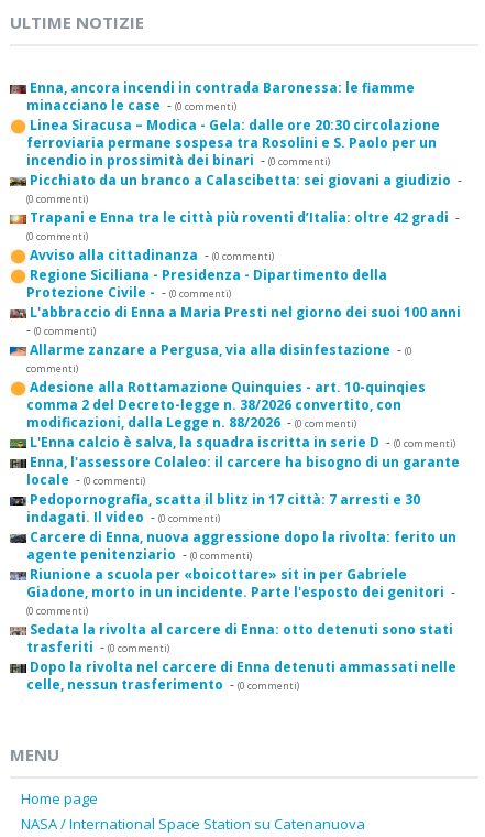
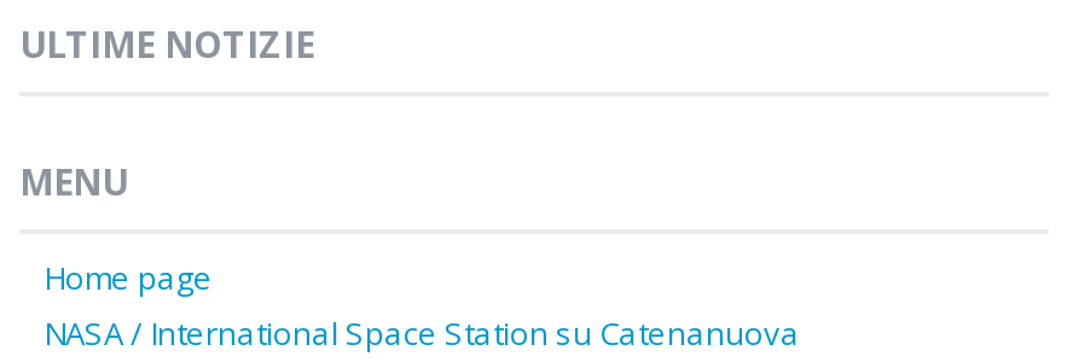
- Enna, ancora incendi in contrada Baronessa: le fiamme
- minacciano le case - (0 commenti)
- Linea Siracusa – Modica - Gela: dalle ore 20:30 circolazione
- ferroviaria permane sospesa tra Rosolini e S. Paolo per un
- incendio in prossimità dei binari - (0 commenti)
- Picchiato da un branco a Calascibetta: sei giovani a giudizio -
- (0 commenti)
- Trapani e Enna tra le città più roventi d’Italia: oltre 42 gradi -
- (0 commenti)
- Avviso alla cittadinanza - (0 commenti)
- Regione Siciliana - Presidenza - Dipartimento della
- Protezione Civile - - (0 commenti)
- L'abbraccio di Enna a Maria Presti nel giorno dei suoi 100 anni
- - (0 commenti)
- Allarme zanzare a Pergusa, via alla disinfestazione - (0
- commenti)
- Adesione alla Rottamazione Quinquies - art. 10-quinqies
- comma 2 del Decreto-legge n. 38/2026 convertito, con
- modificazioni, dalla Legge n. 88/2026 - (0 commenti)
- L'Enna calcio è salva, la squadra iscritta in serie D - (0 commenti)
- Enna, l'assessore Colaleo: il carcere ha bisogno di un garante
- locale - (0 commenti)
- Pedopornografia, scatta il blitz in 17 città: 7 arresti e 30
- indagati. Il video - (0 commenti)
- Carcere di Enna, nuova aggressione dopo la rivolta: ferito un
- agente penitenziario - (0 commenti)
- Riunione a scuola per «boicottare» sit in per Gabriele
- Giadone, morto in un incidente. Parte l'esposto dei genitori -
- (0 commenti)
- Sedata la rivolta al carcere di Enna: otto detenuti sono stati
- trasferiti - (0 commenti)
- Dopo la rivolta nel carcere di Enna detenuti ammassati nelle
- celle, nessun trasferimento - (0 commenti)
